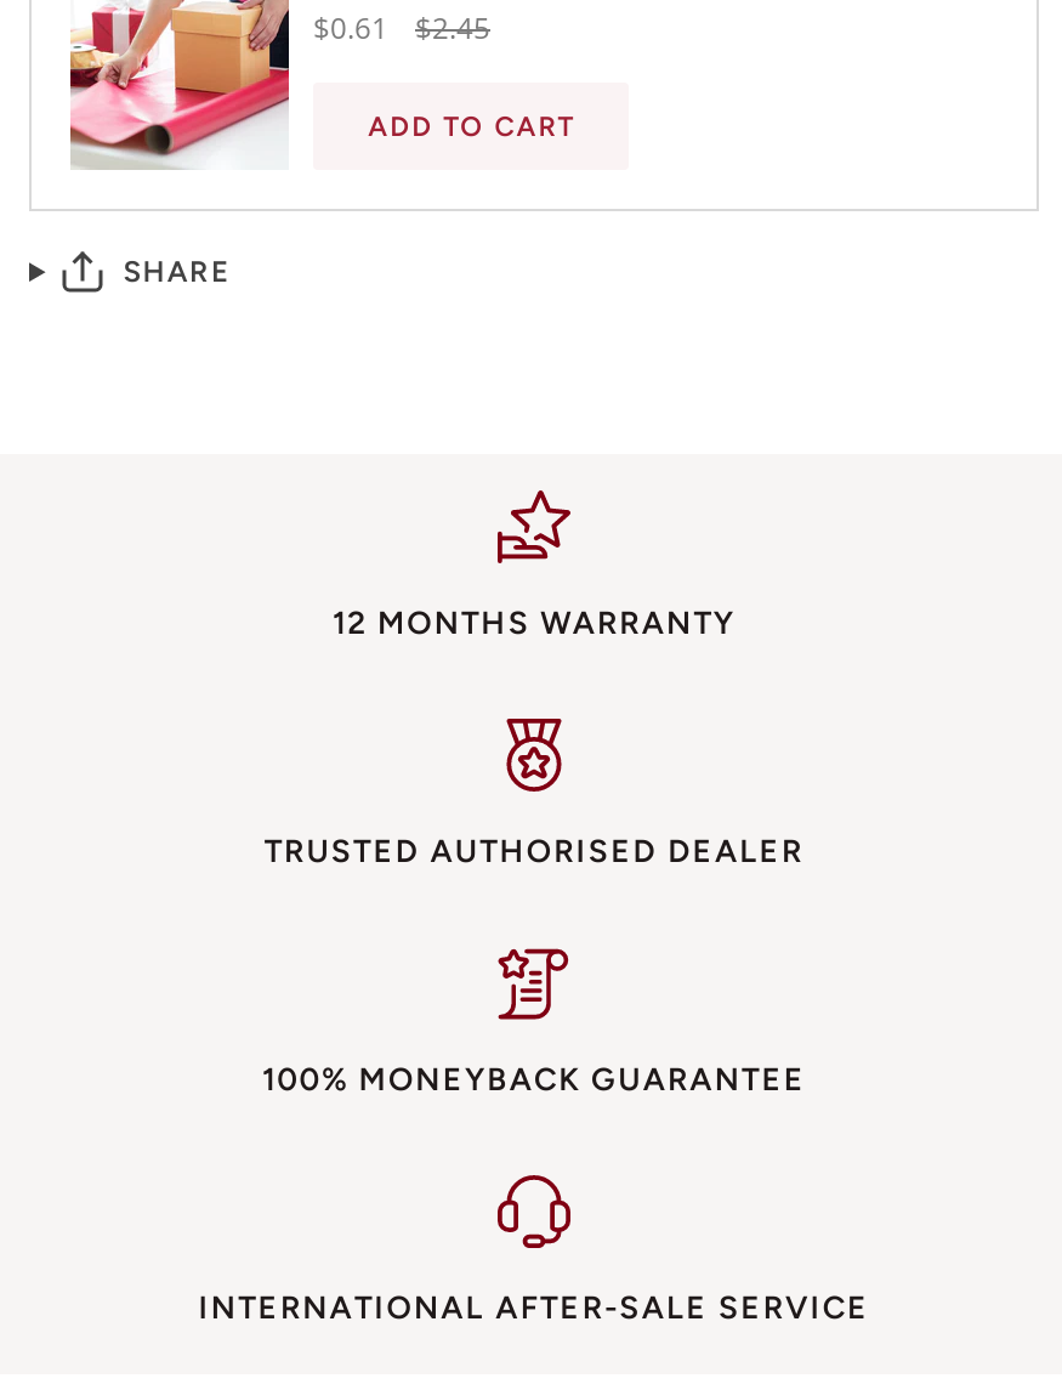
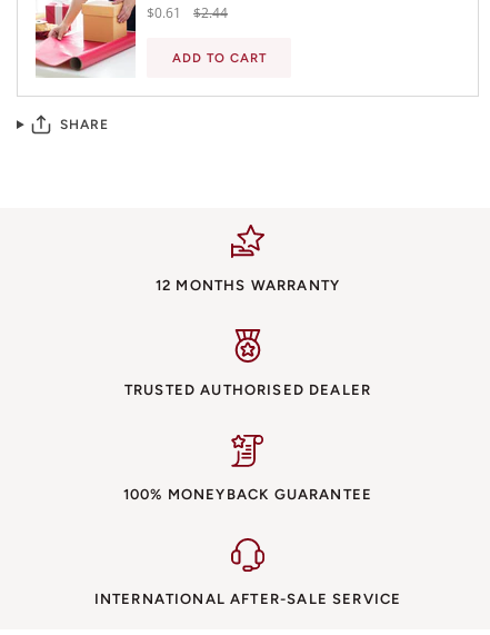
- $0.61 $2.45
+ $0.61 $2.44
